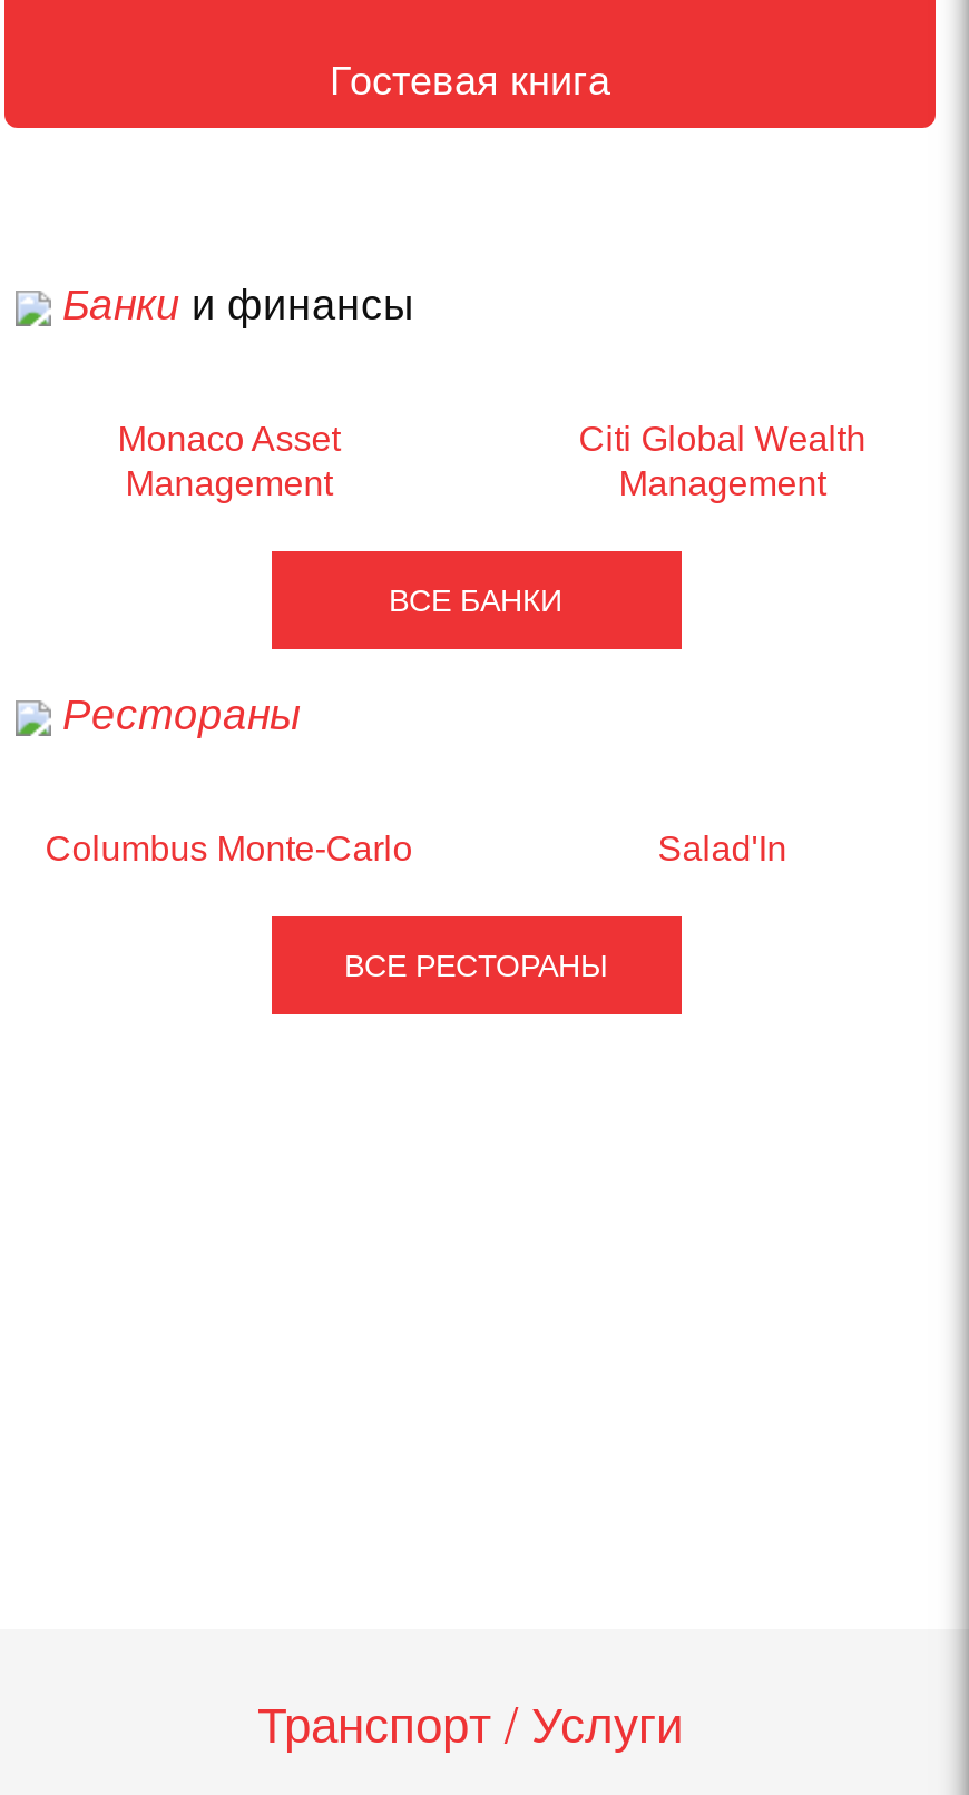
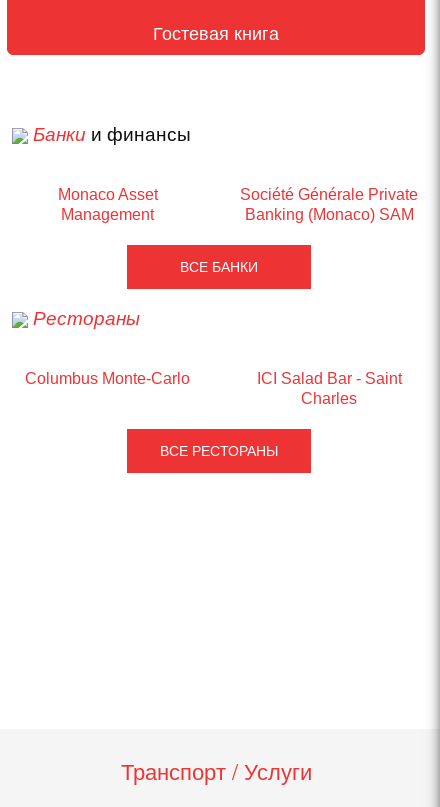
- Citi Global Wealth
- Management
+ Société Générale Private
+ Banking (Monaco) SAM

- Salad'In
+ ICI Salad Bar - Saint
+ Charles

moved down: ВСЕ РЕСТОРАНЫ
